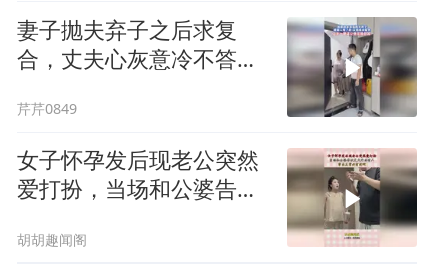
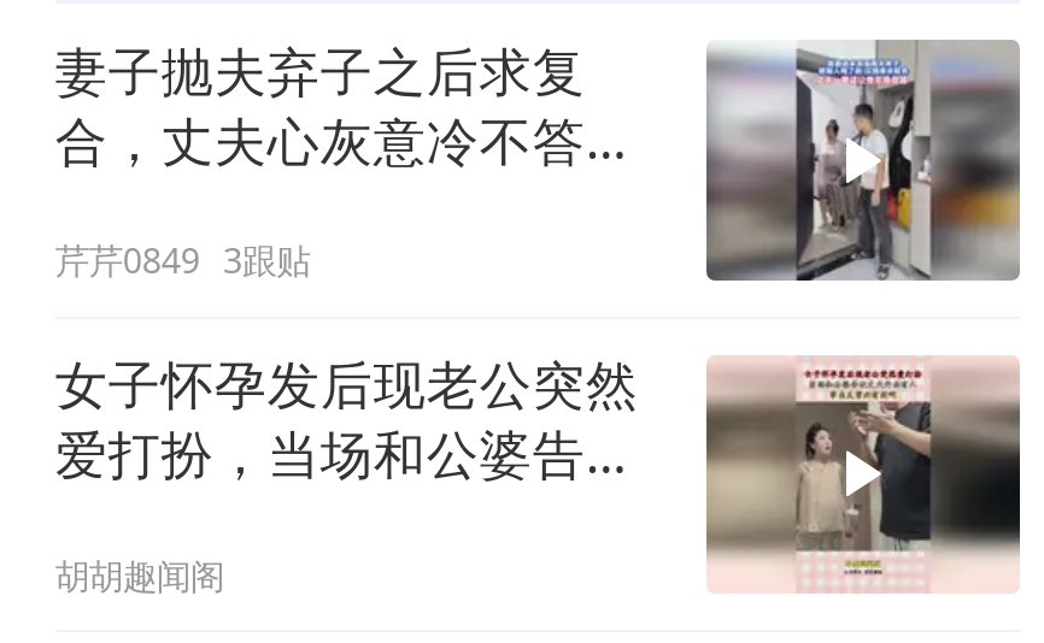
- 芹芹0849
+ 芹芹0849 3跟贴
